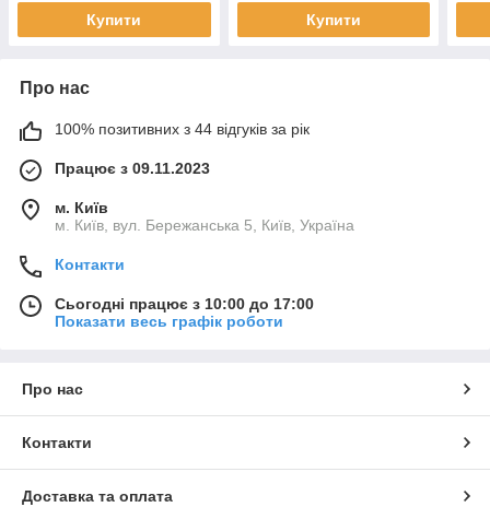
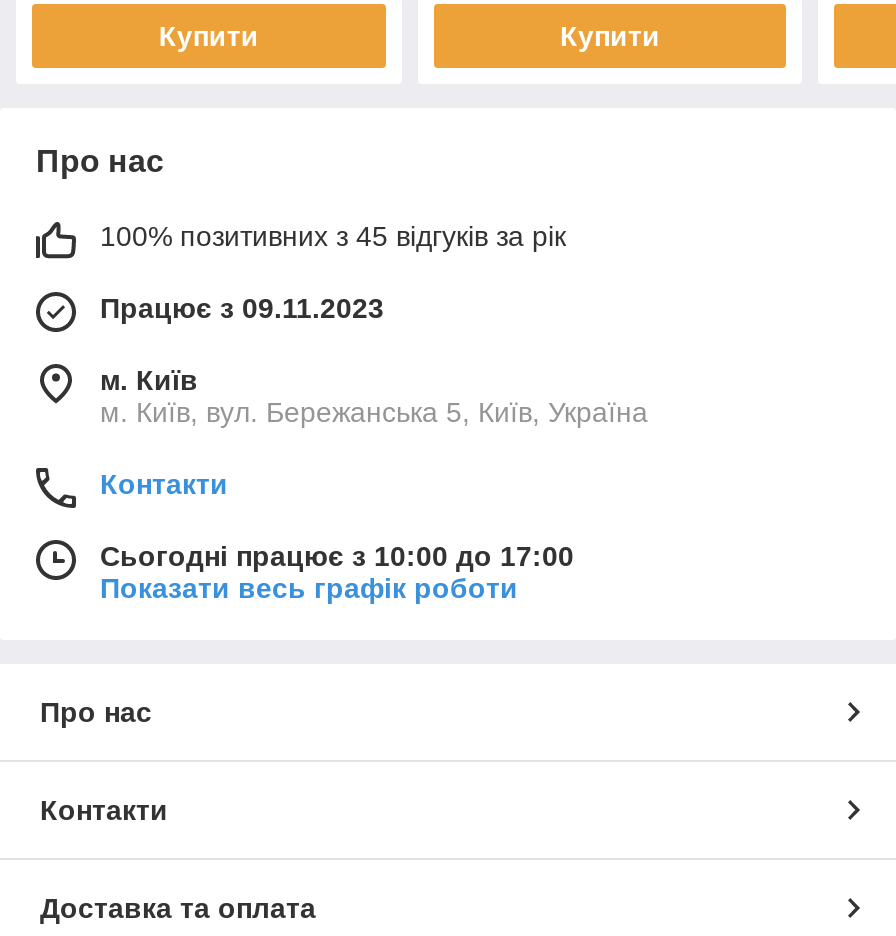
- 100% позитивних з 44 відгуків за рік
+ 100% позитивних з 45 відгуків за рік
